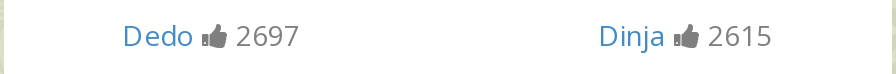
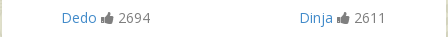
- Dedo 2697
+ Dedo 2694

- Dinja 2615
+ Dinja 2611
